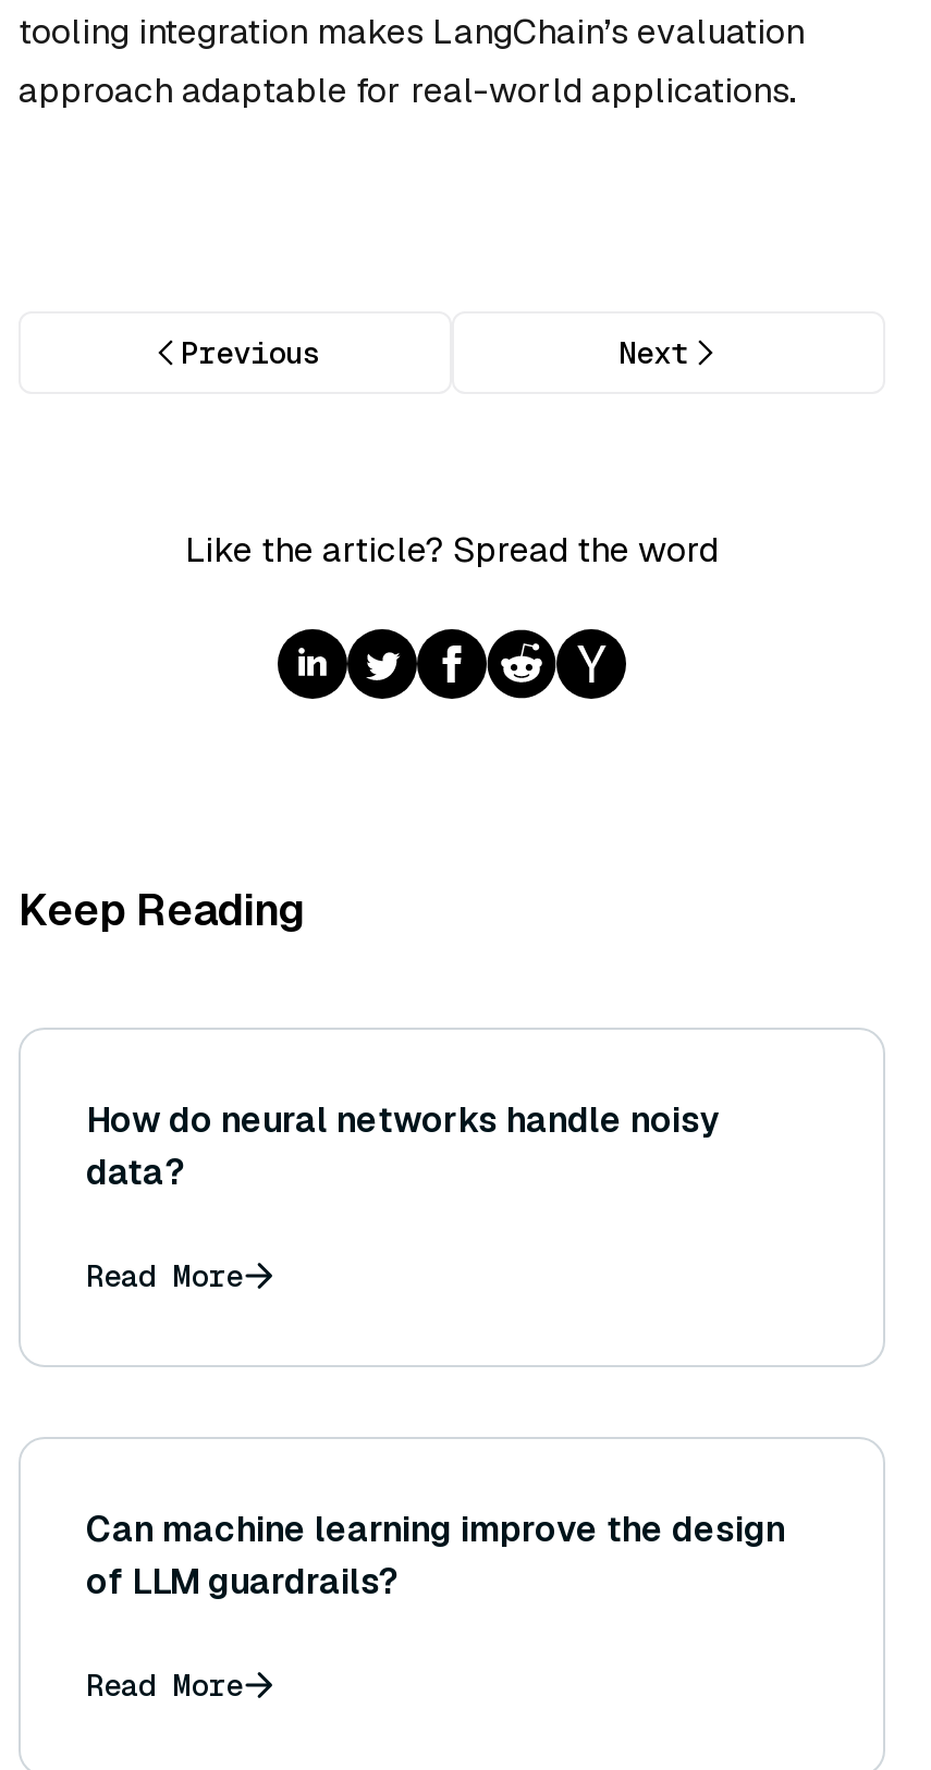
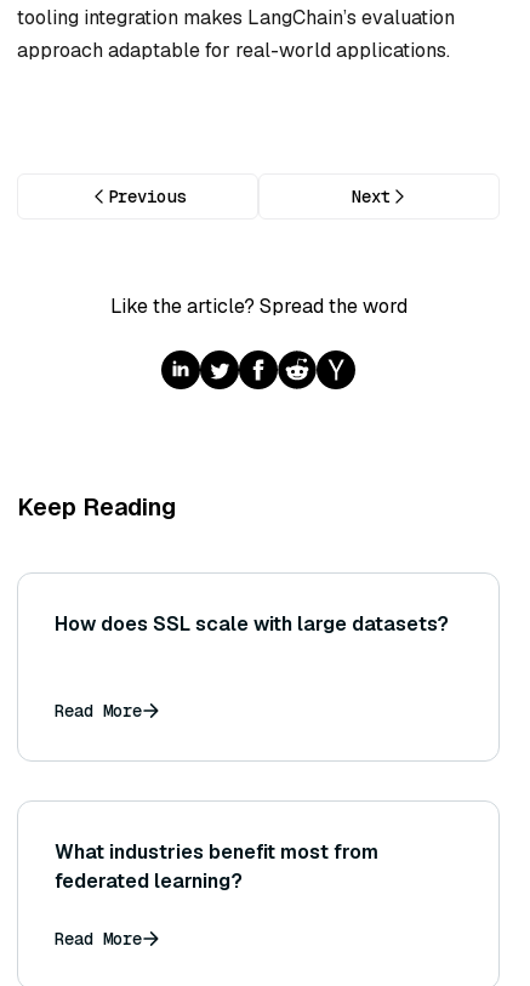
- How do neural networks handle noisy
- data?
+ How does SSL scale with large datasets?

- Can machine learning improve the design
- of LLM guardrails?
+ What industries benefit most from
+ federated learning?
